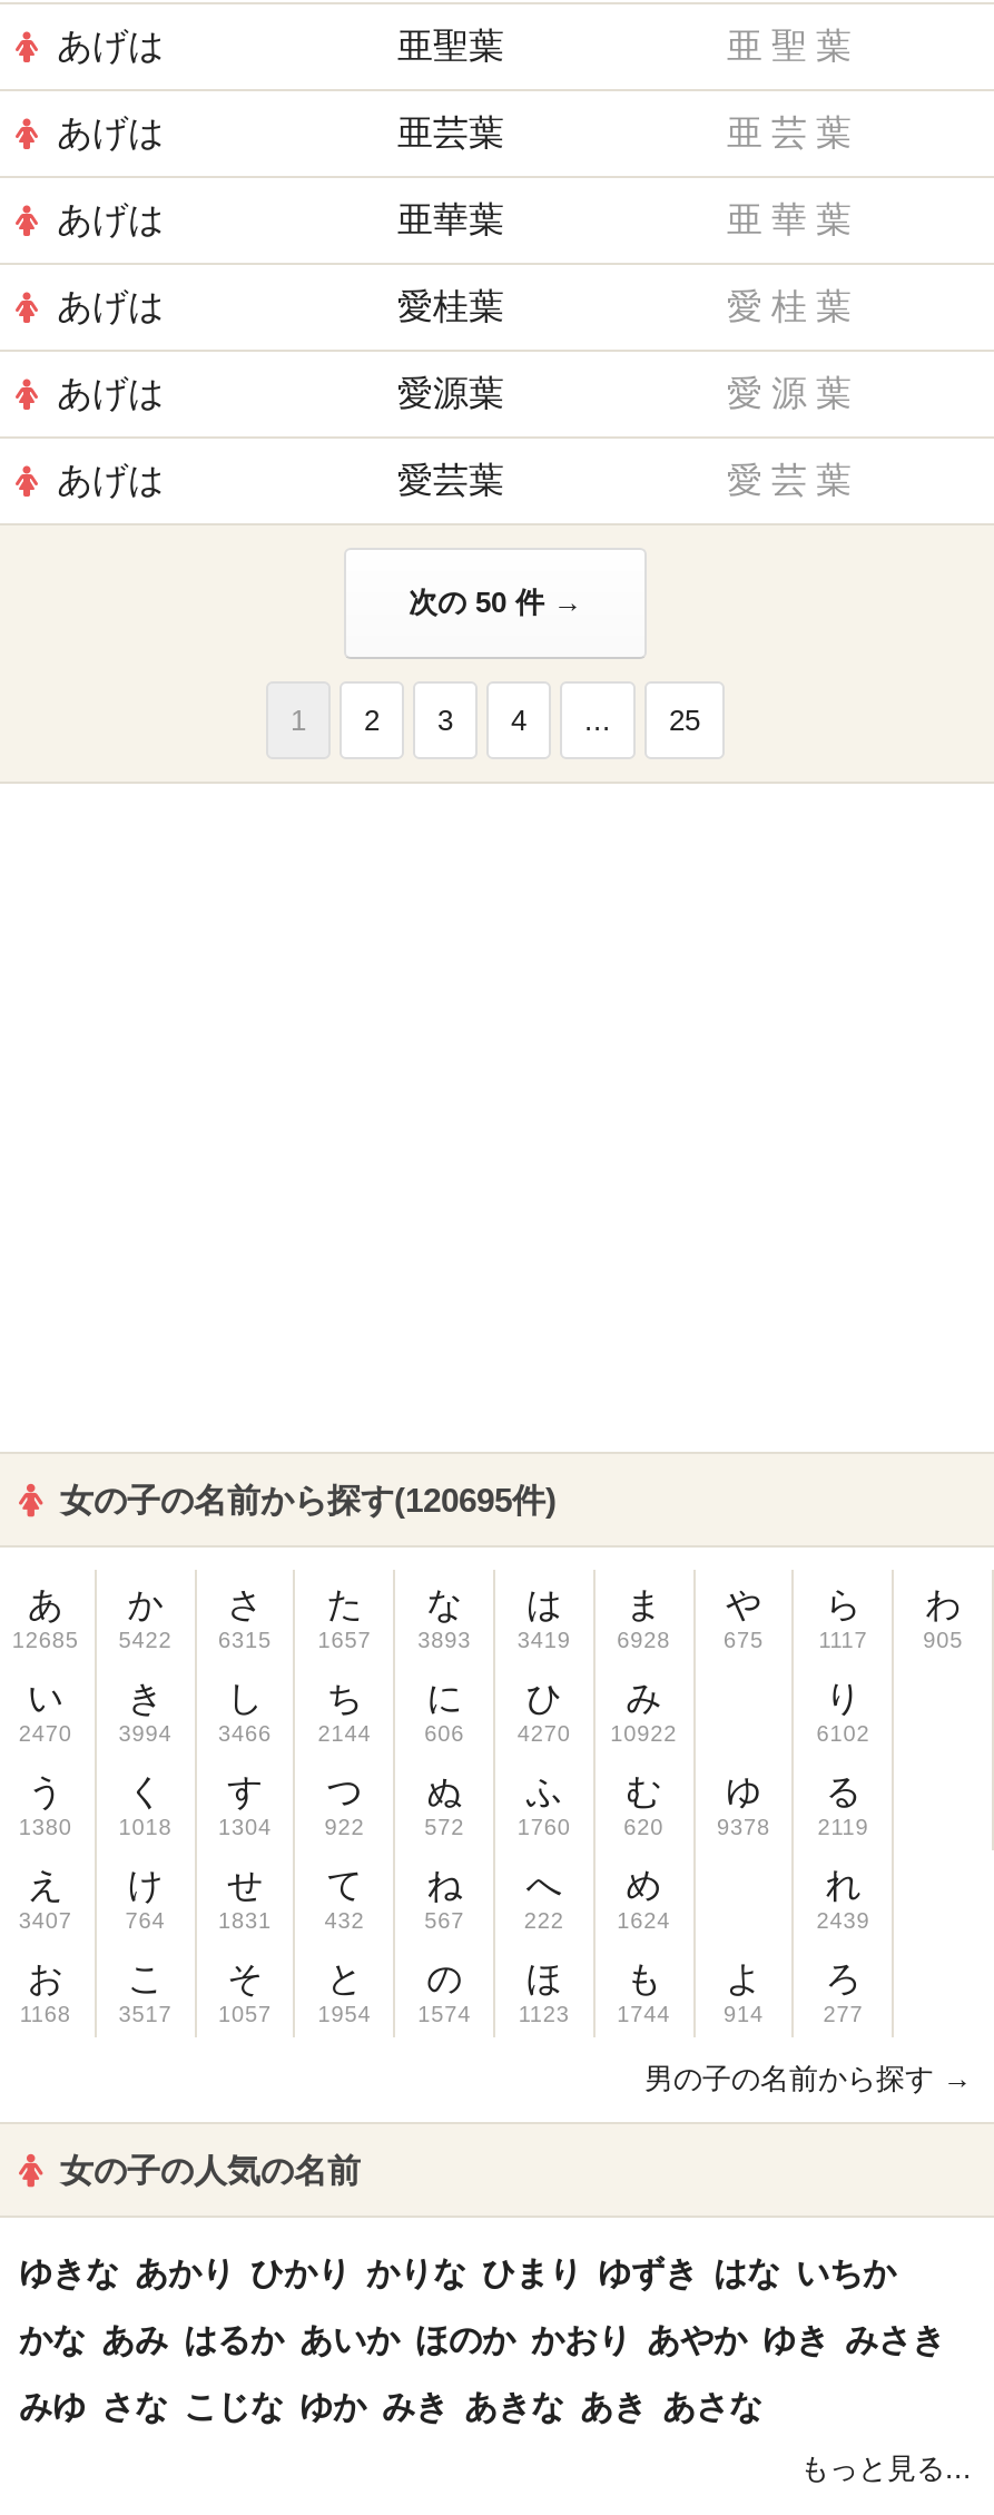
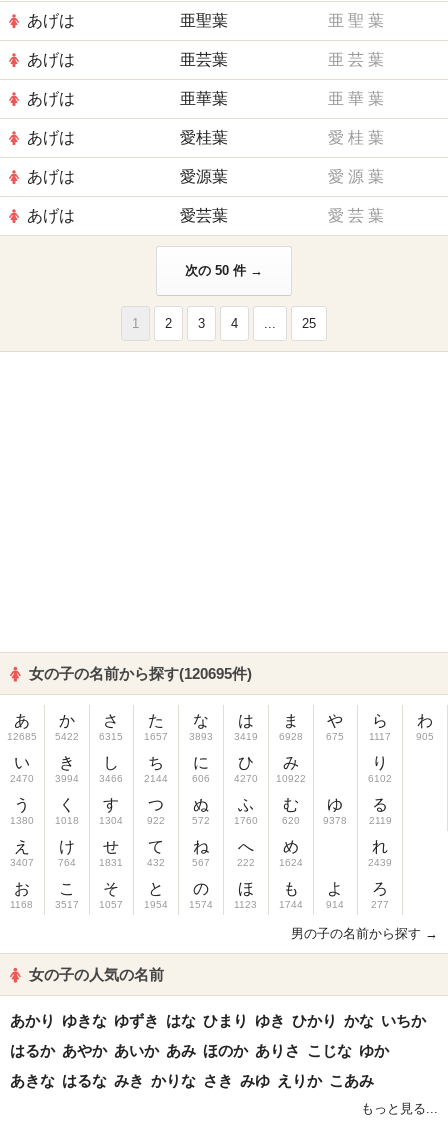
- ゆきな あかり ひかり かりな ひまり ゆずき はな いちか
+ あかり ゆきな ゆずき はな ひまり ゆき ひかり かな いちか

- かな あみ はるか あいか ほのか かおり あやか ゆき みさき
+ はるか あやか あいか あみ ほのか ありさ こじな ゆか

- みゆ さな こじな ゆか みき あきな あき あさな
+ あきな はるな みき かりな さき みゆ えりか こあみ
